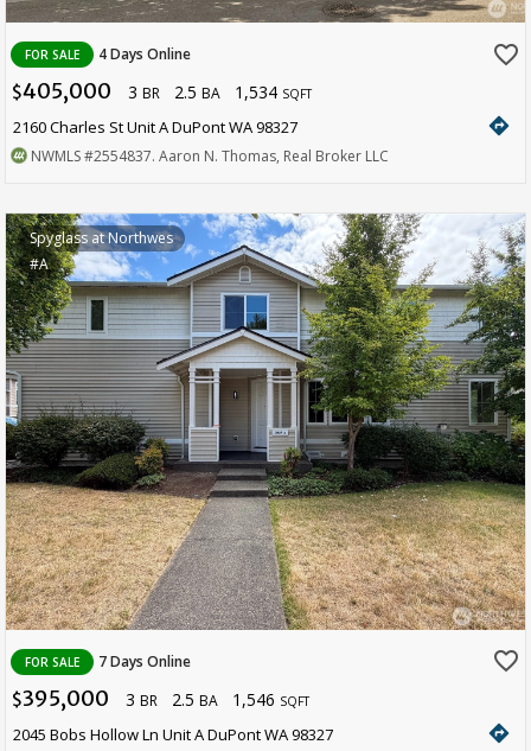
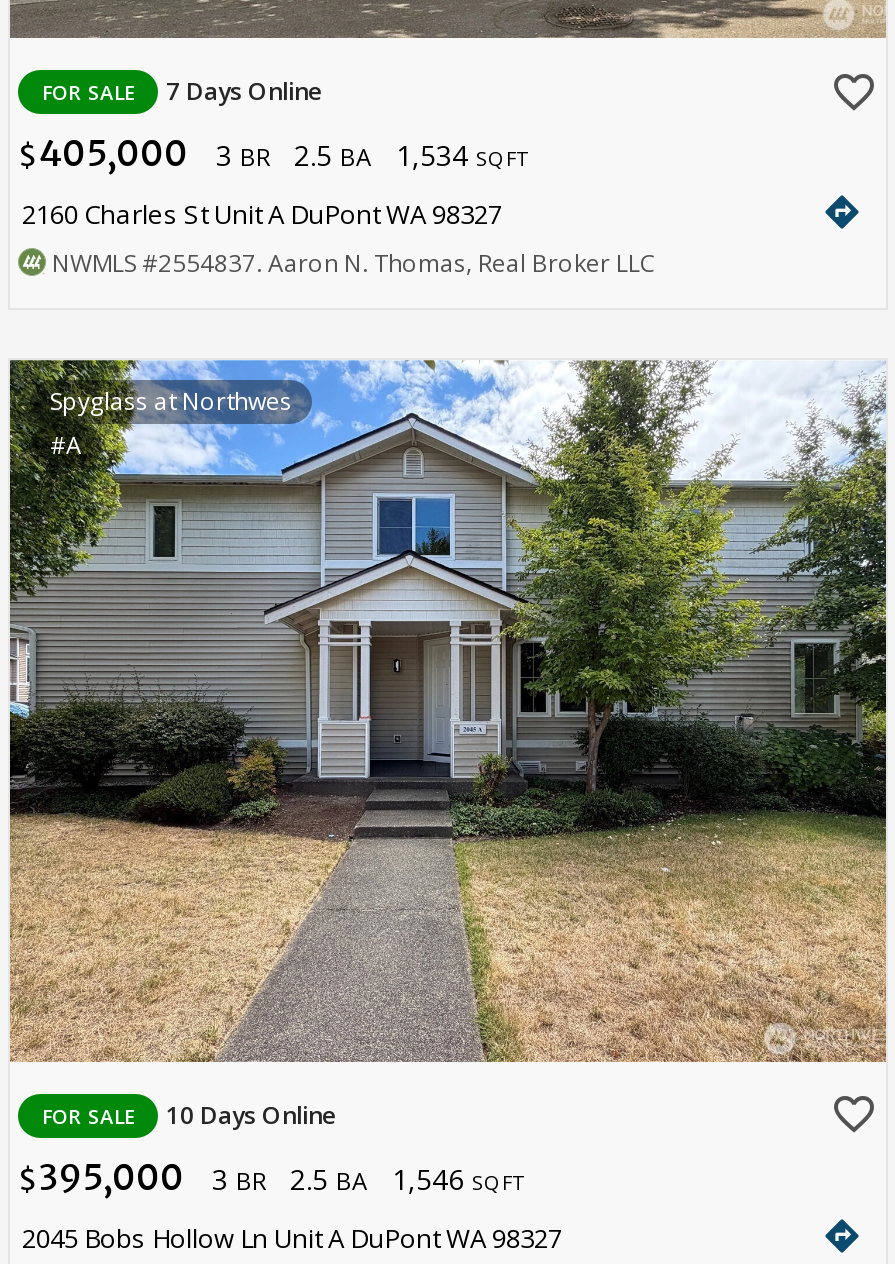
- FOR SALE 4 Days Online
+ FOR SALE 7 Days Online

- FOR SALE 7 Days Online
+ FOR SALE 10 Days Online
